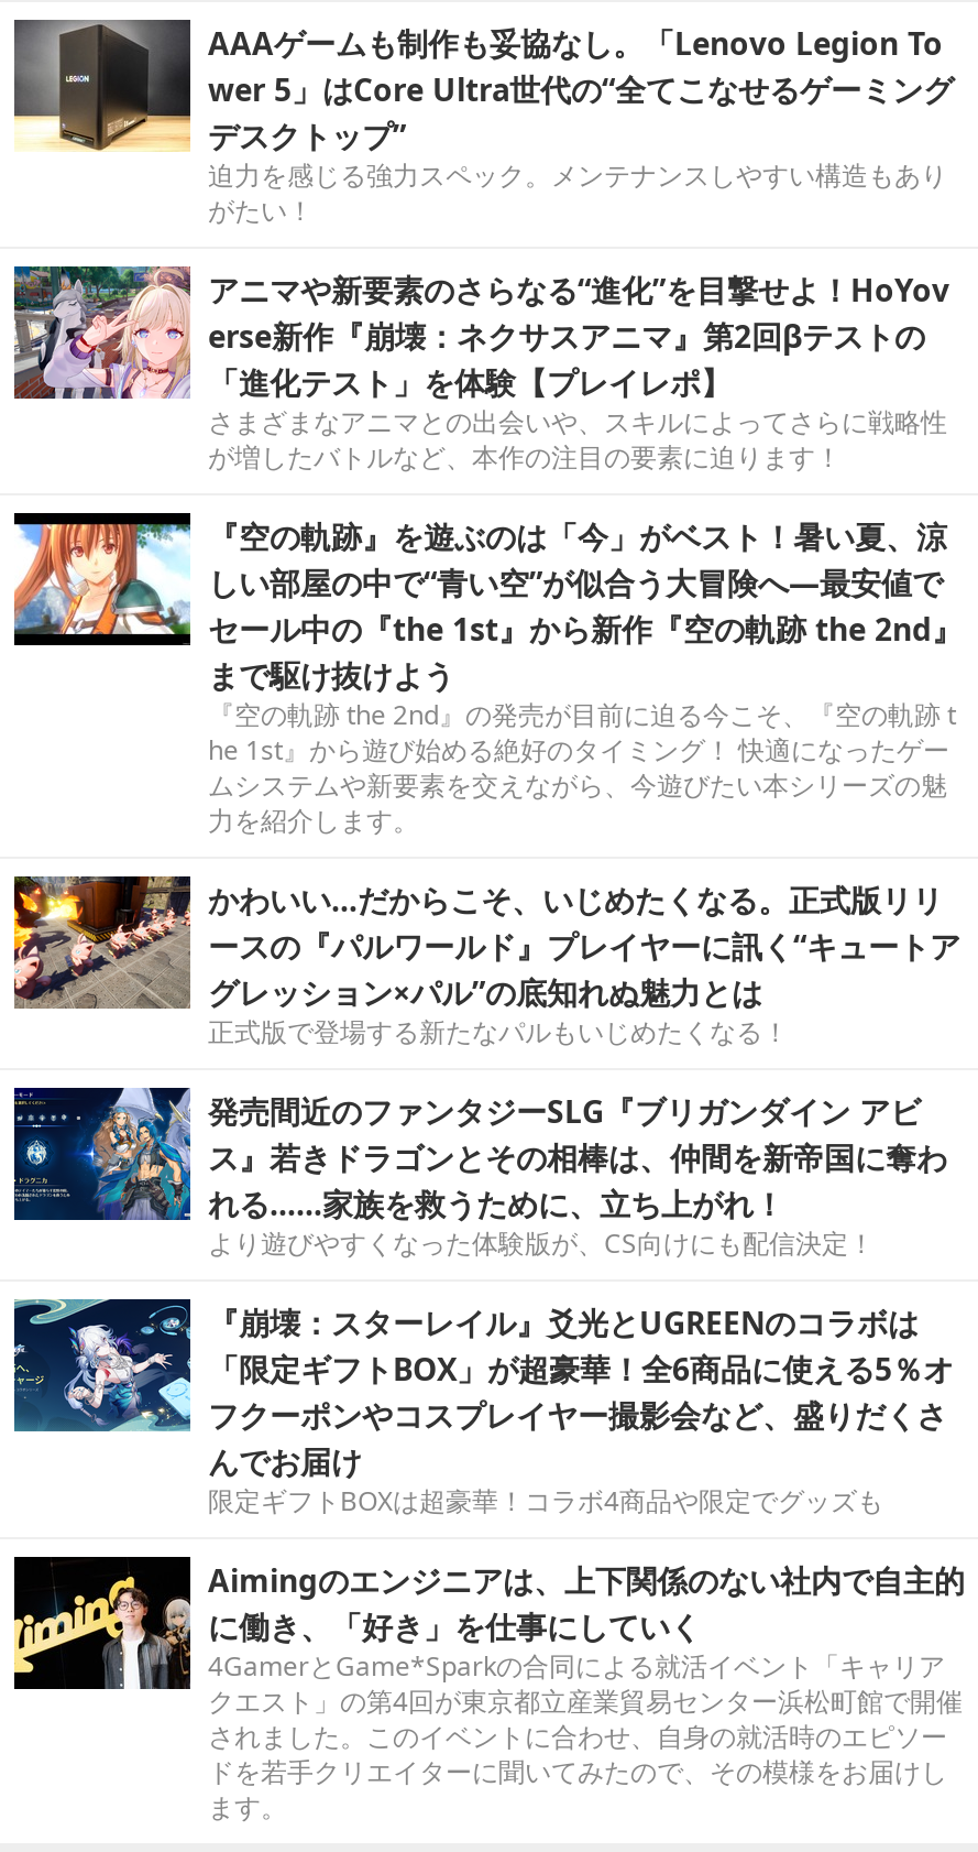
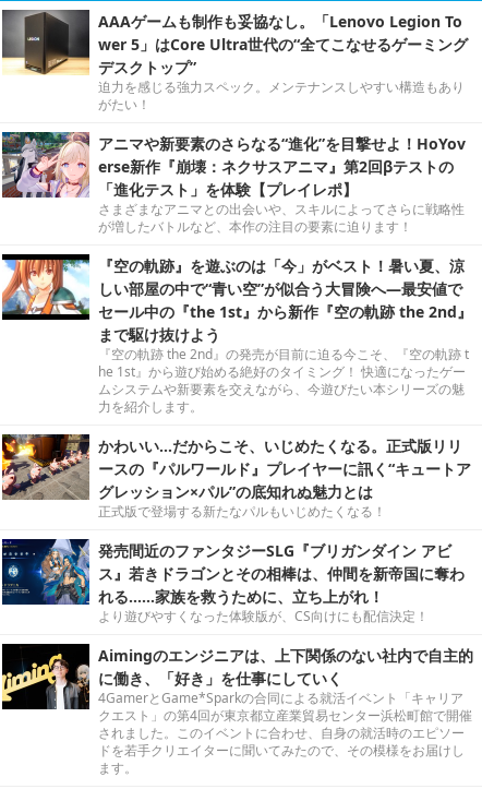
- [image]
- 『崩壊：スターレイル』爻光とUGREENのコラボは
- 「限定ギフトBOX」が超豪華！全6商品に使える5％オ
- フクーポンやコスプレイヤー撮影会など、盛りだくさ
- んでお届け
- 限定ギフトBOXは超豪華！コラボ4商品や限定でグッズも
